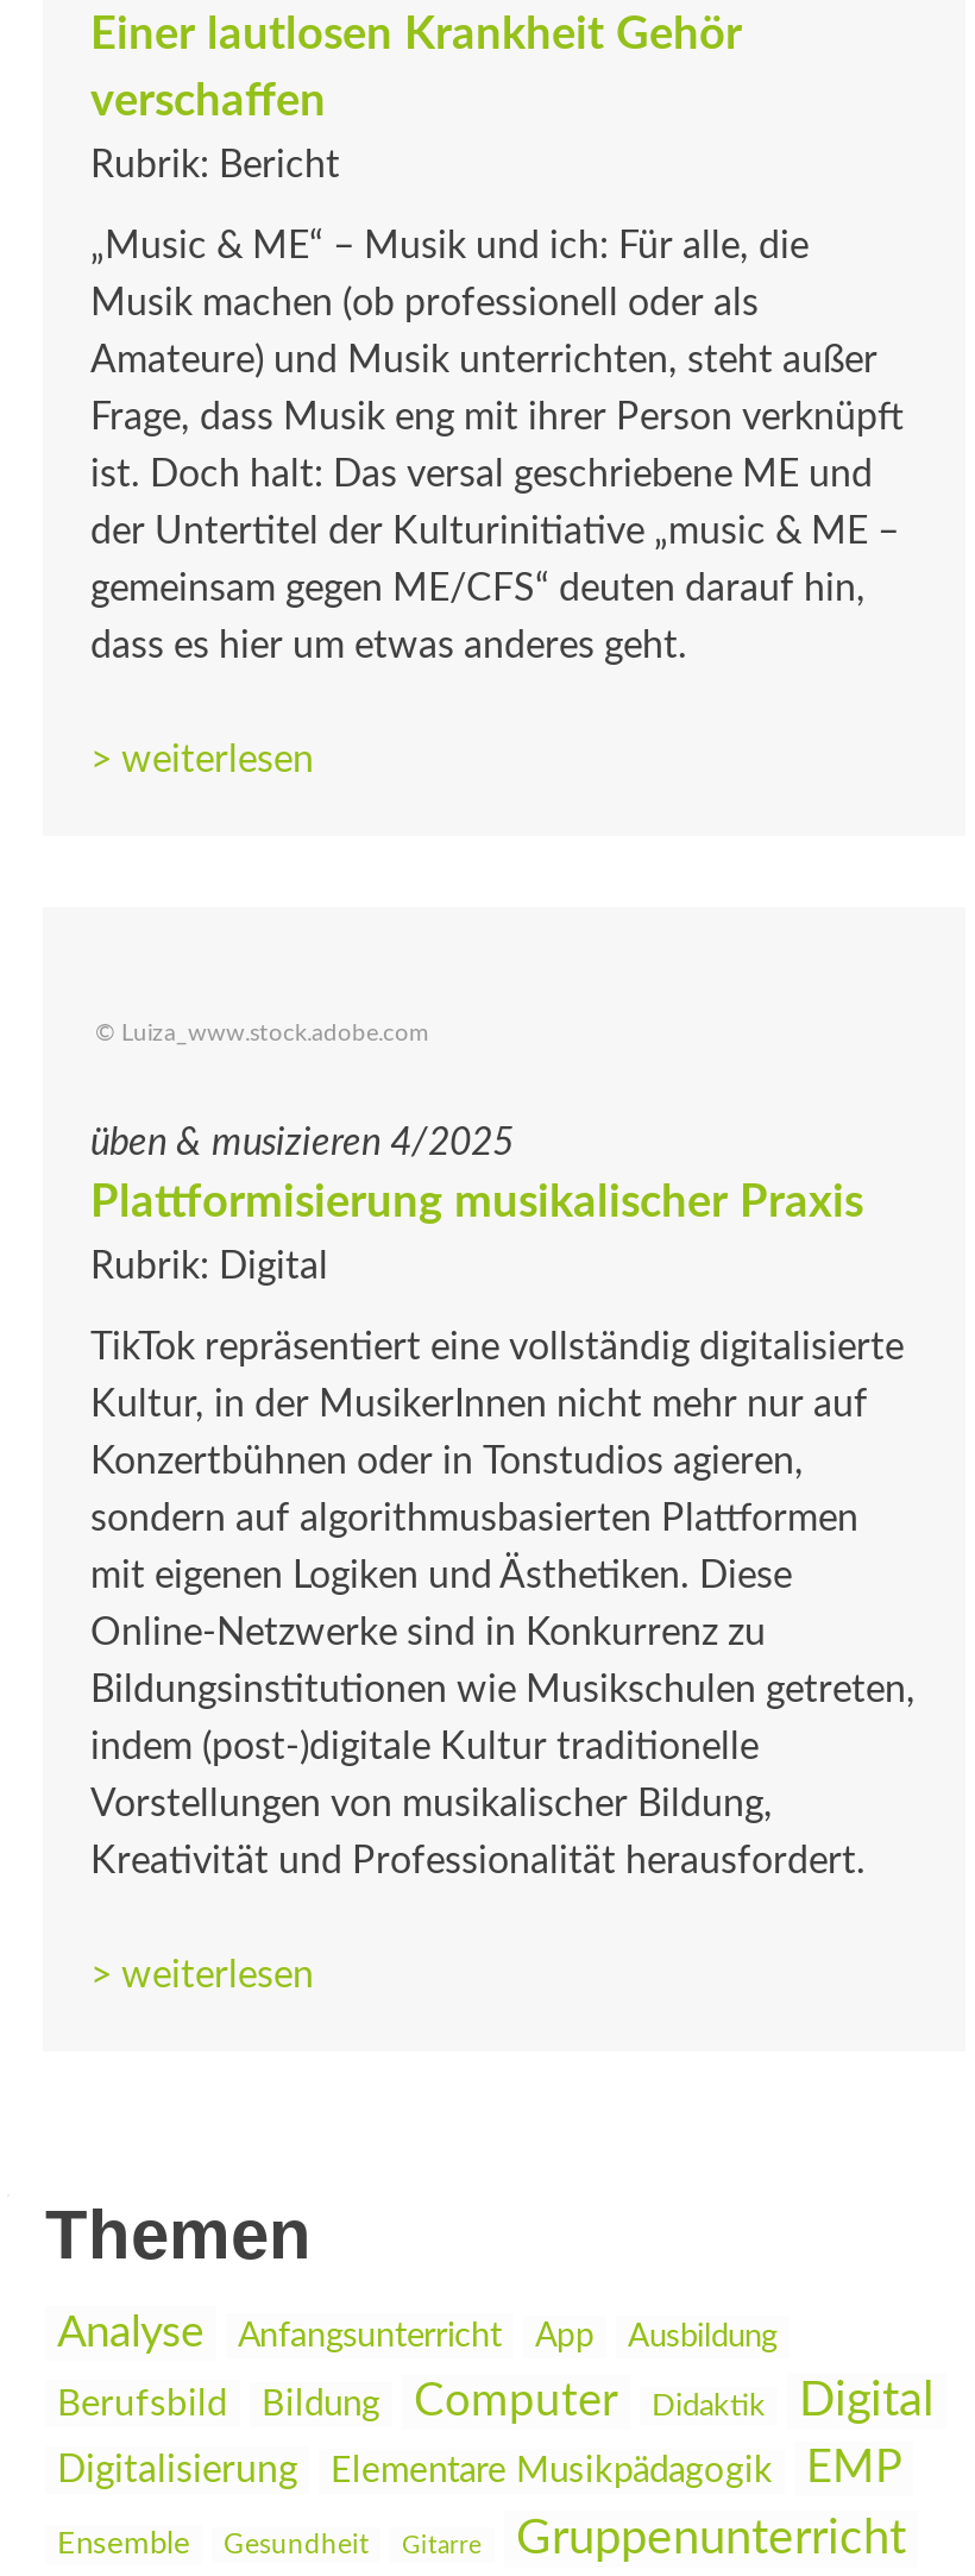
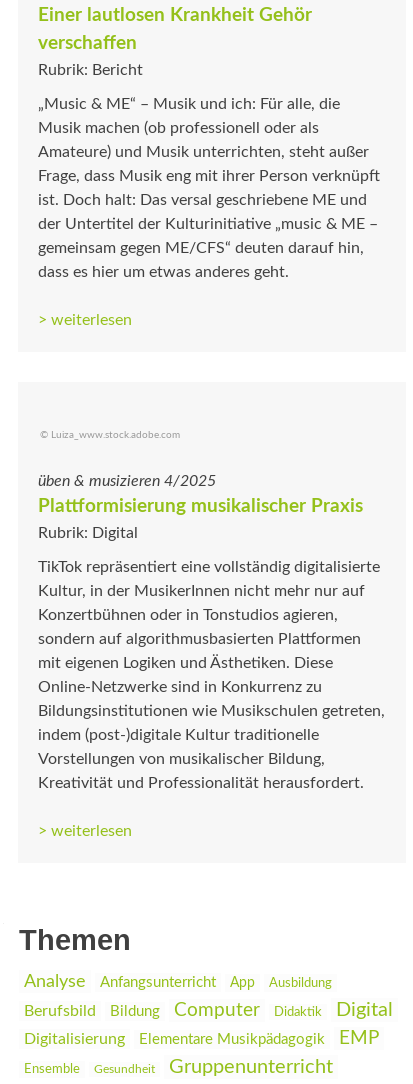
- Gitarre
